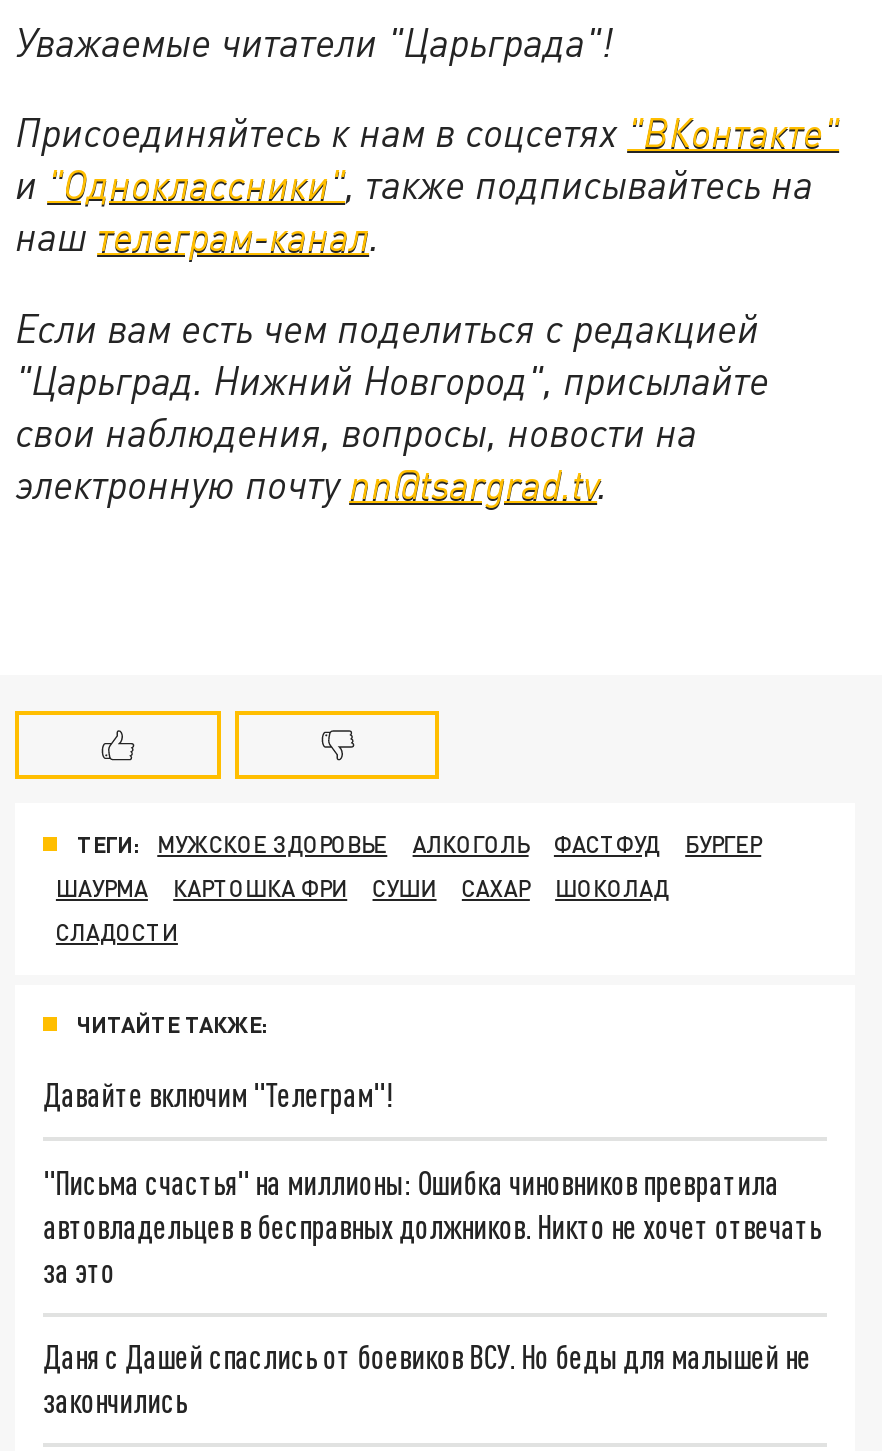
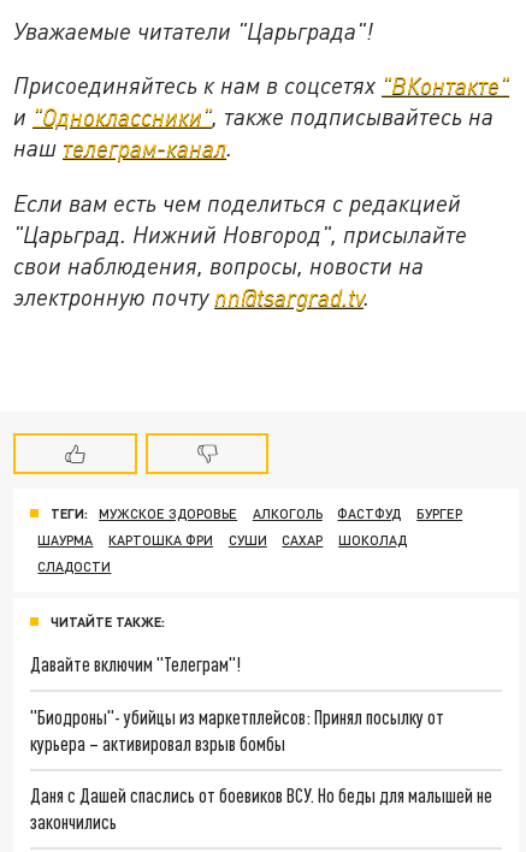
- "Письма счастья" на миллионы: Ошибка чиновников превратила
- автовладельцев в бесправных должников. Никто не хочет отвечать
- за это
+ "Биодроны"- убийцы из маркетплейсов: Принял посылку от
+ курьера – активировал взрыв бомбы
